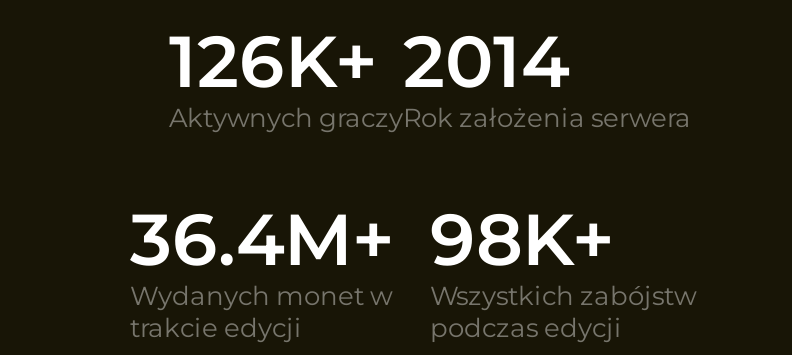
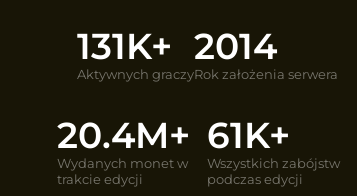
- 126K+ 2014
+ 131K+ 2014

- 36.4M+
+ 20.4M+

- 98K+
+ 61K+
